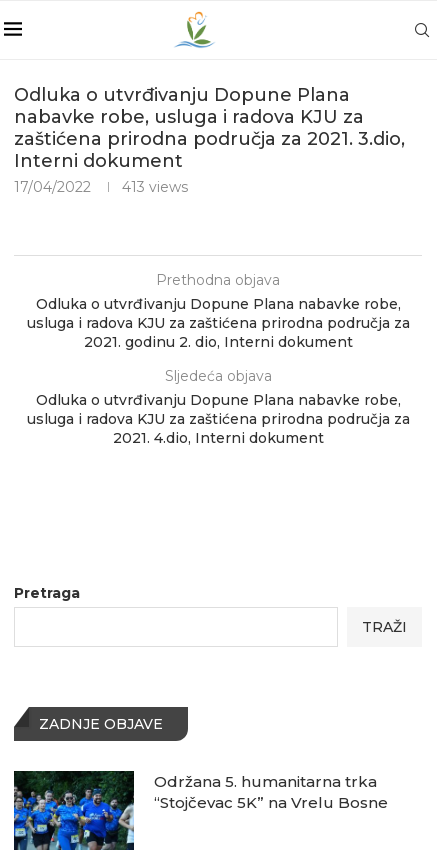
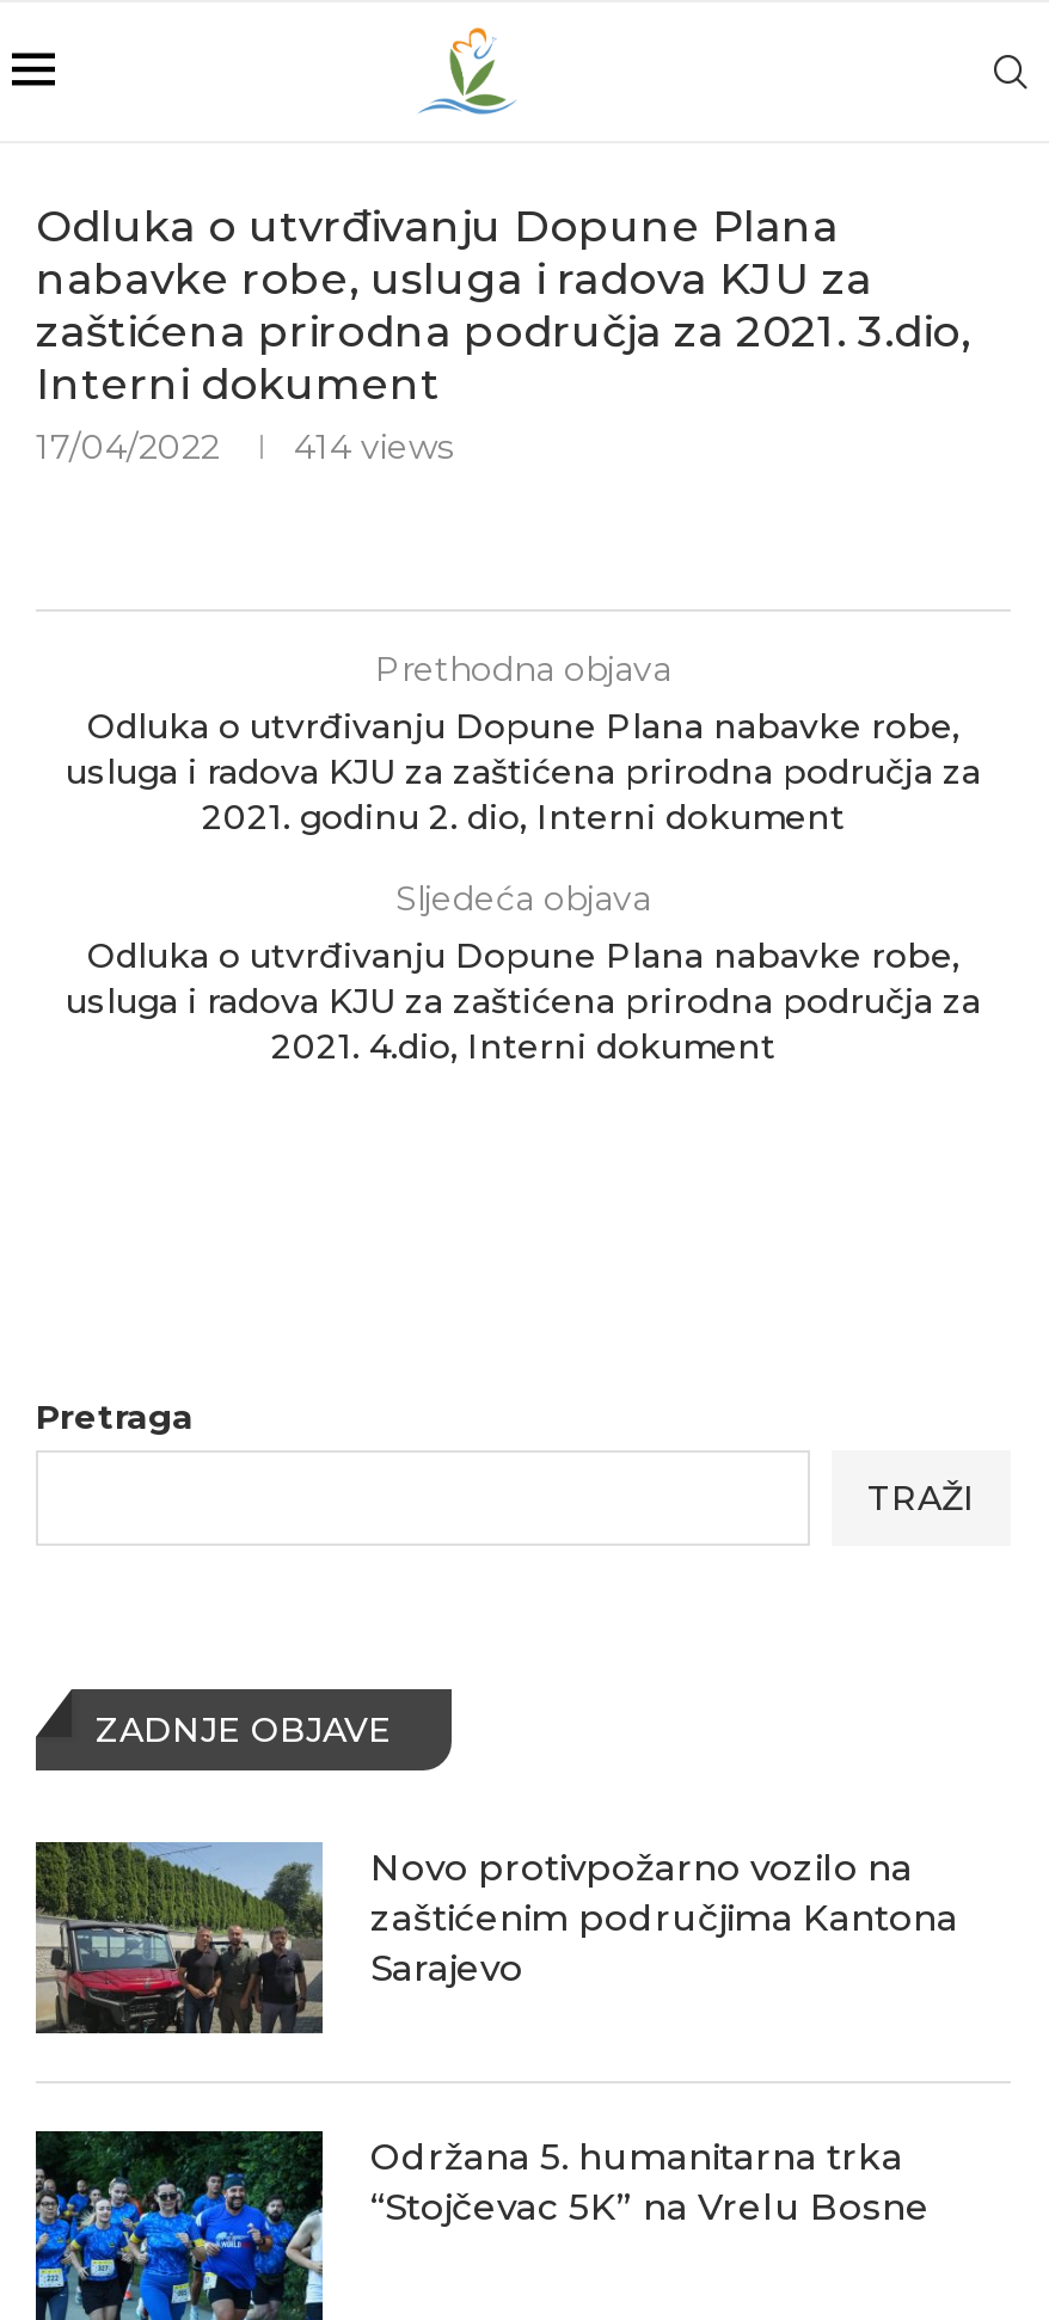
- 17/04/2022 413 views
+ 17/04/2022 414 views

+ [image]
+ Novo protivpožarno vozilo na
+ zaštićenim područjima Kantona
+ Sarajevo
